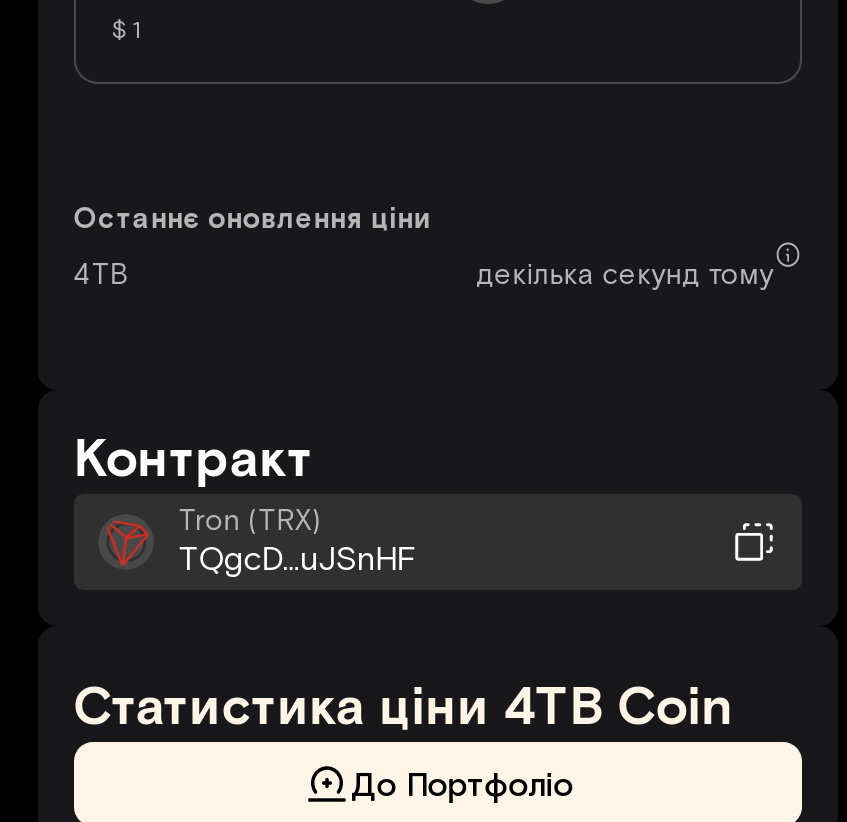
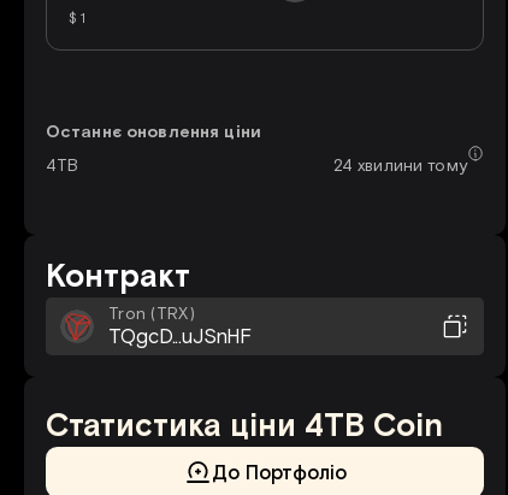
- декілька секунд тому
+ 24 хвилини тому
